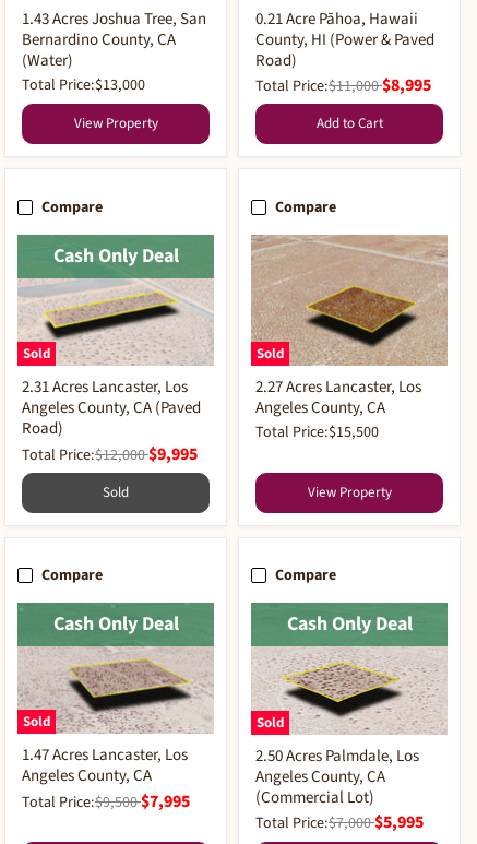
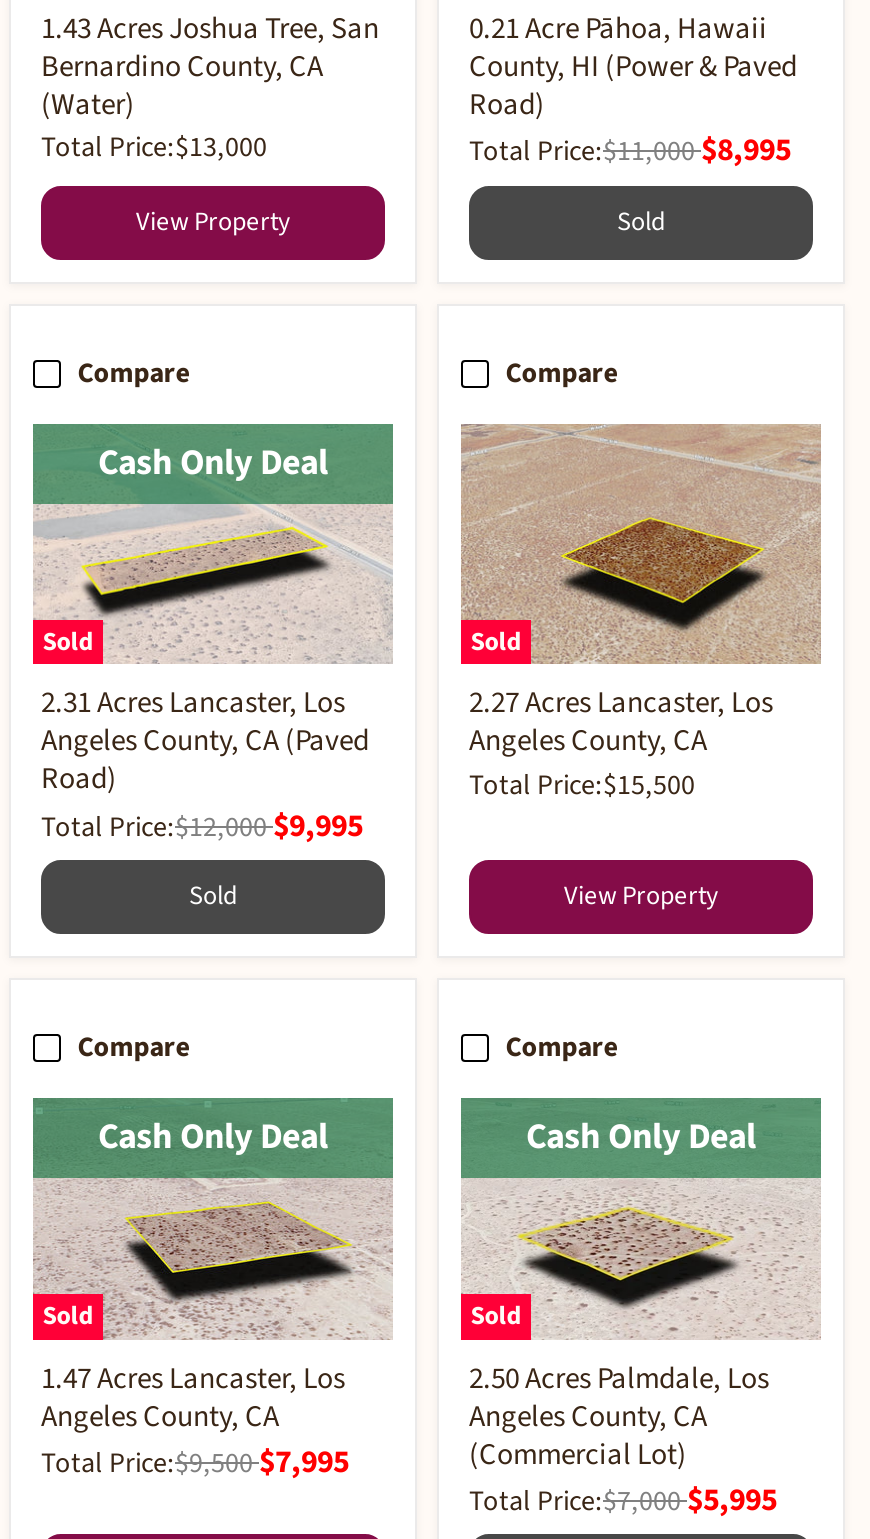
- Add to Cart
+ Sold
